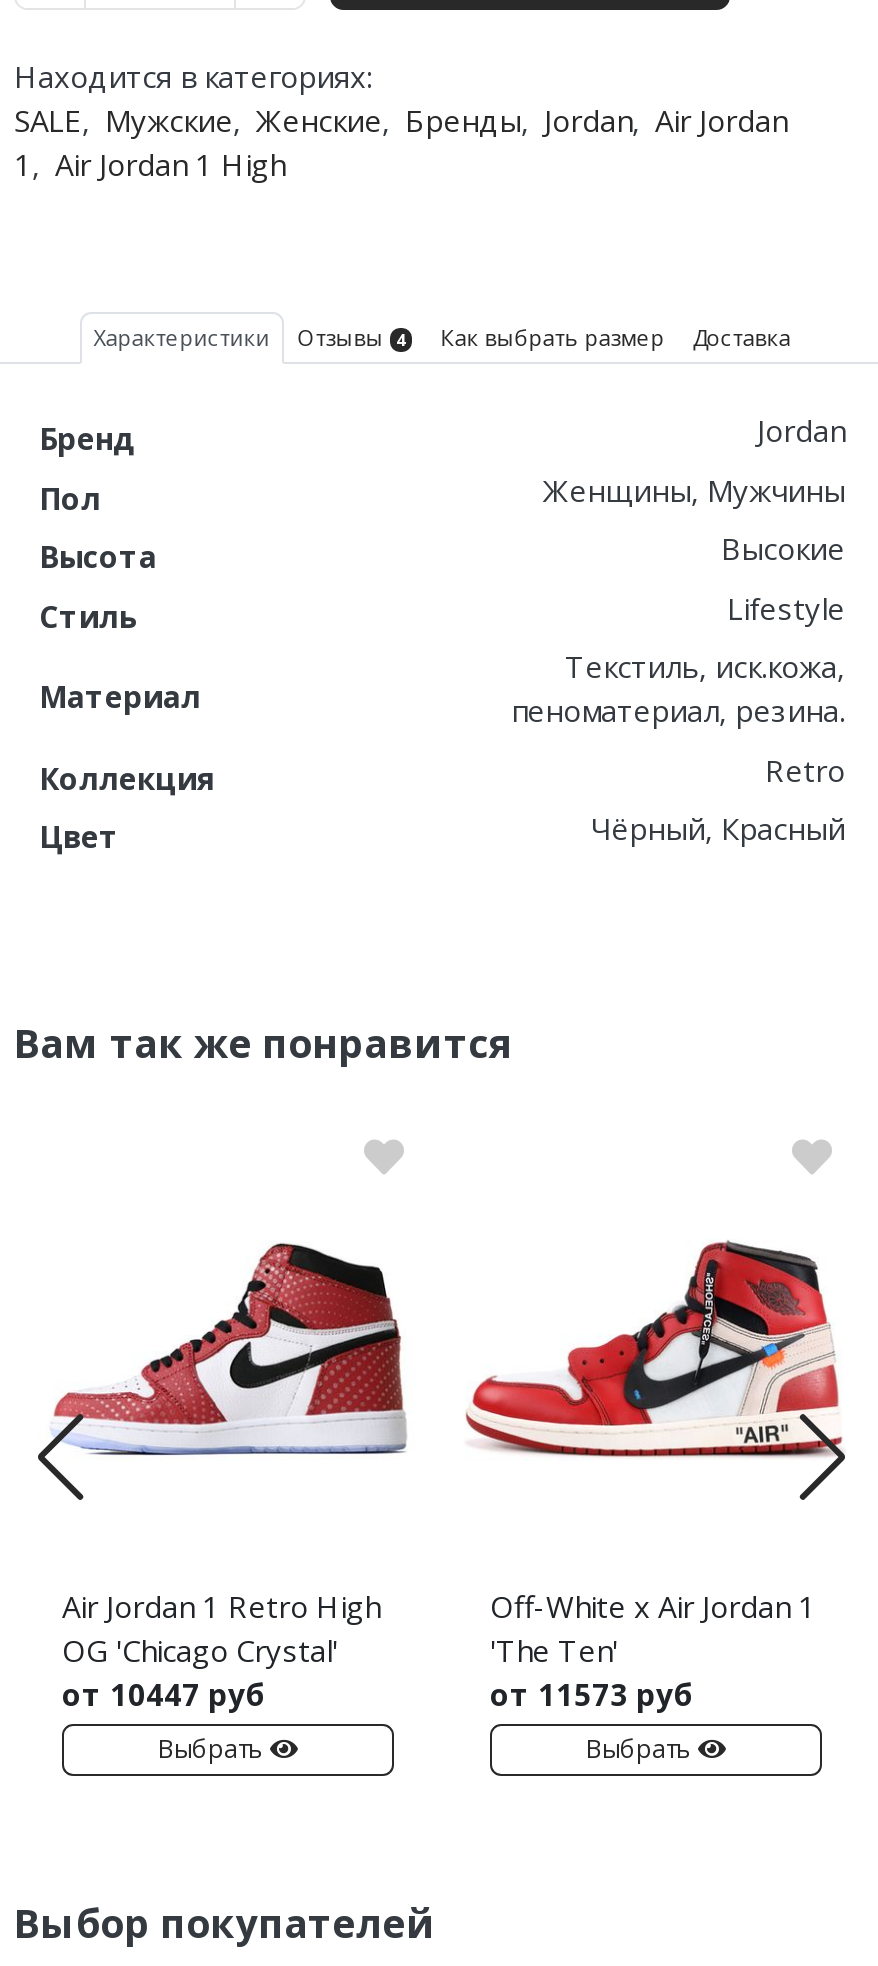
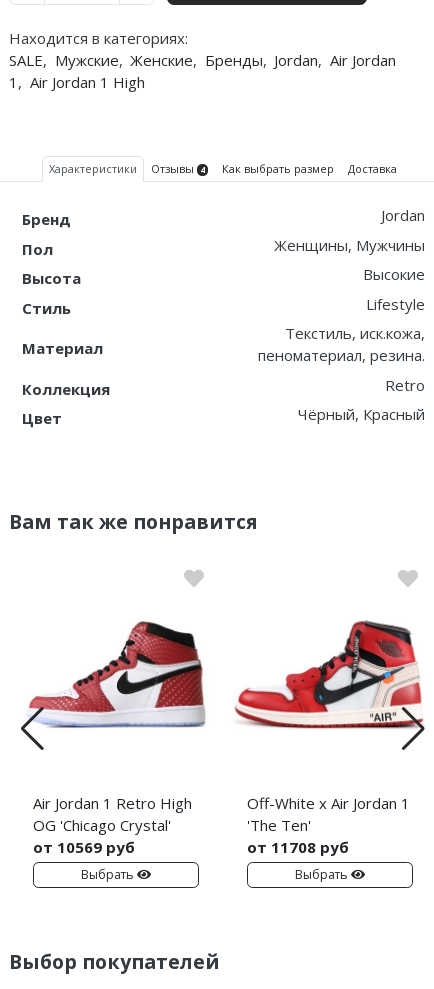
- от 10447 руб
+ от 10569 руб

- от 11573 руб
+ от 11708 руб
